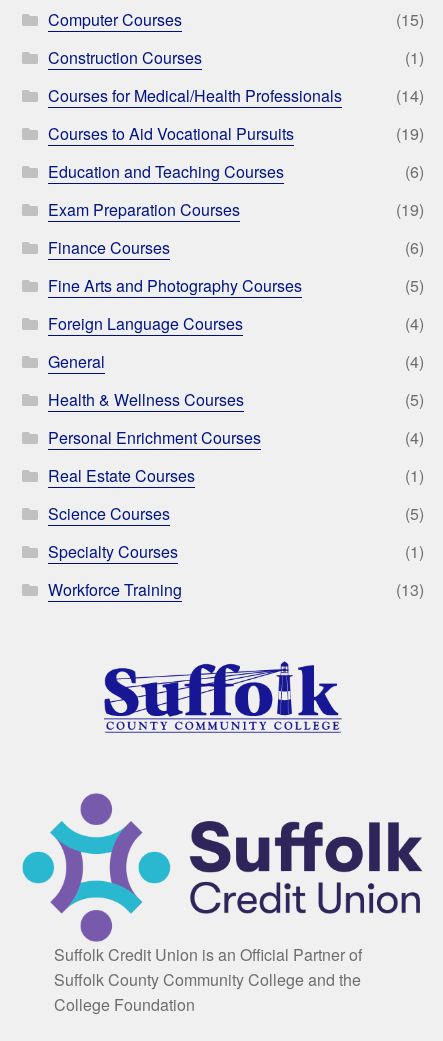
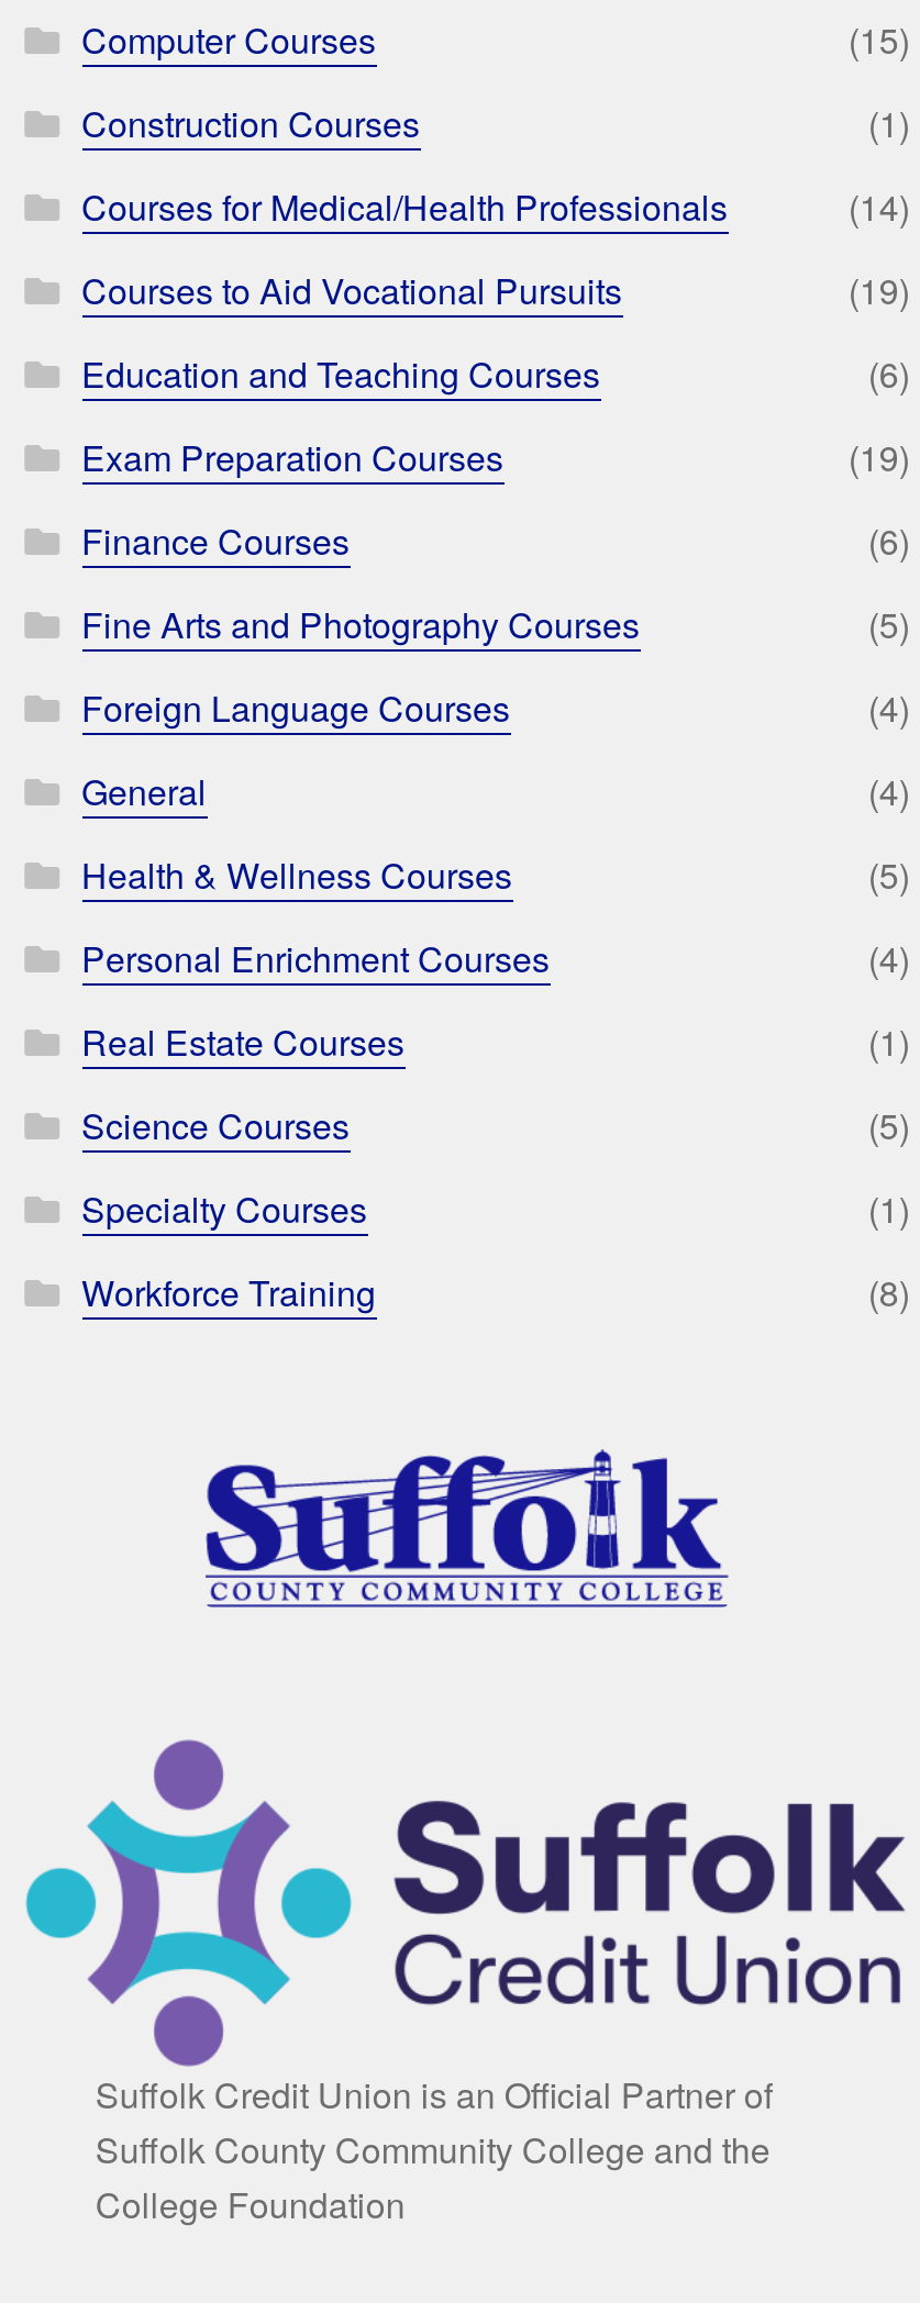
- (13)
+ (8)
